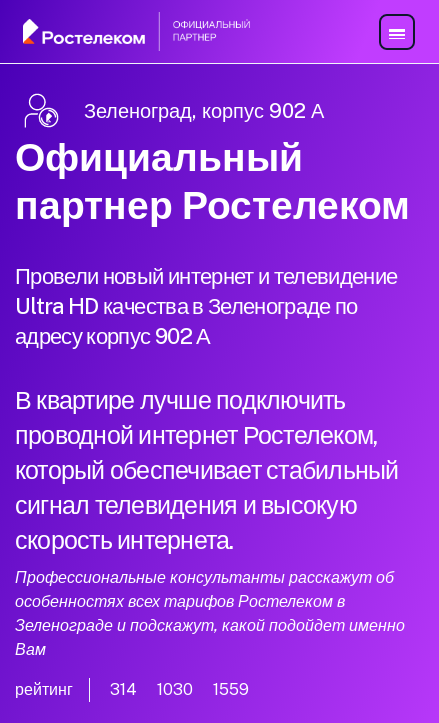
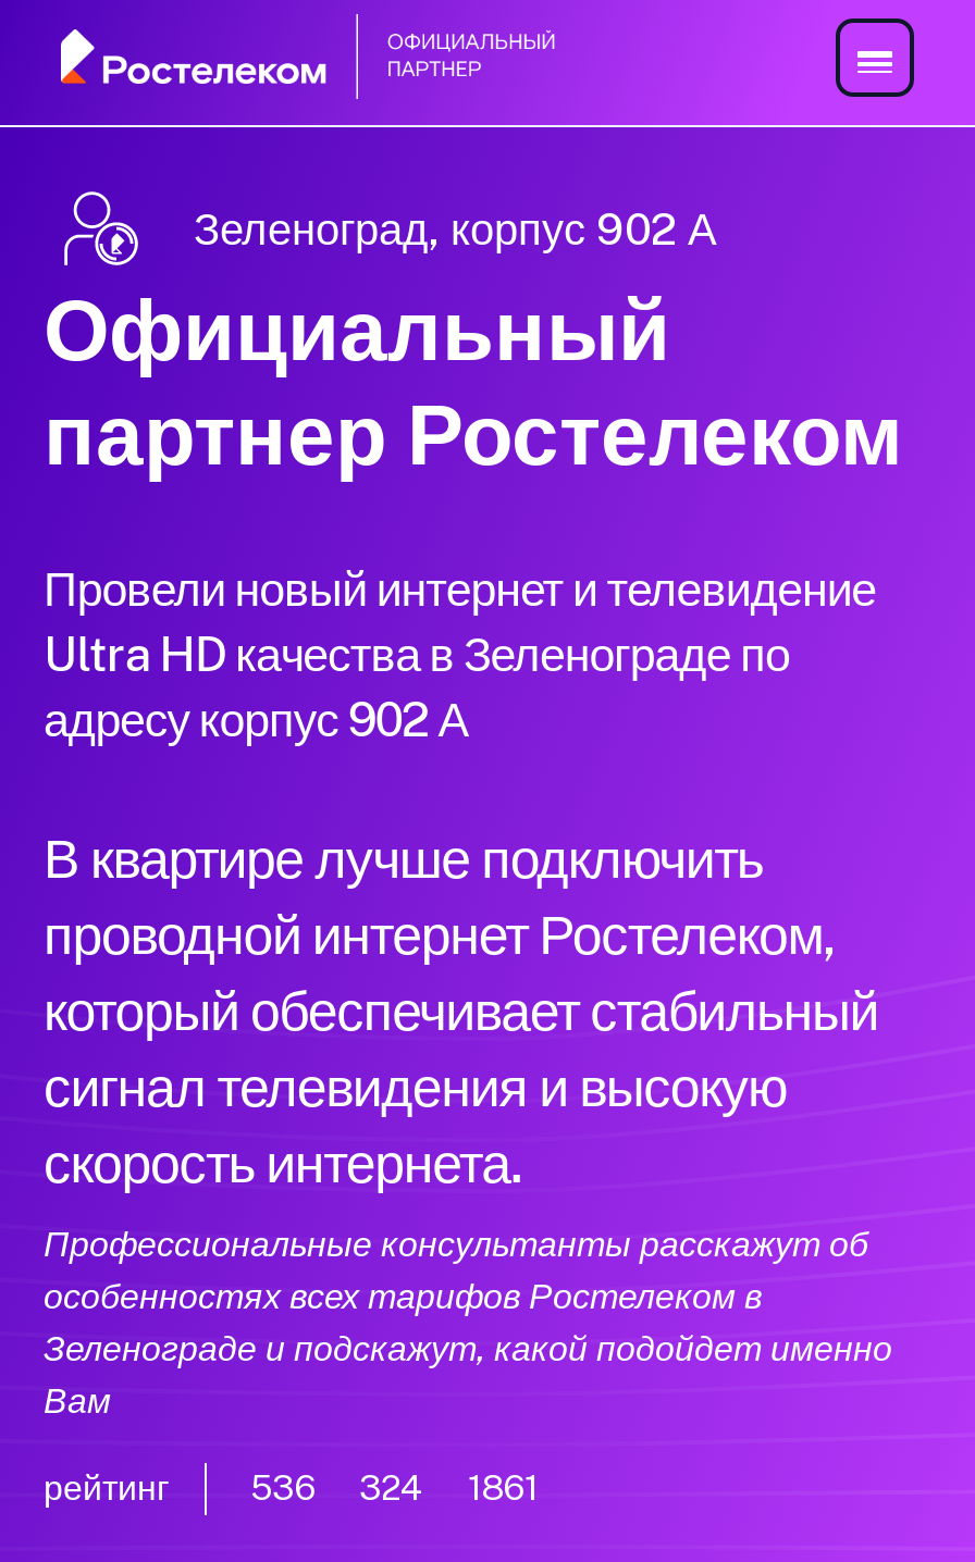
- 314
+ 536

- 1030
+ 324

- 1559
+ 1861
